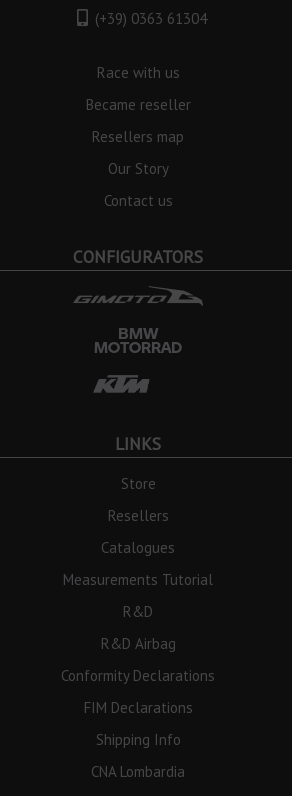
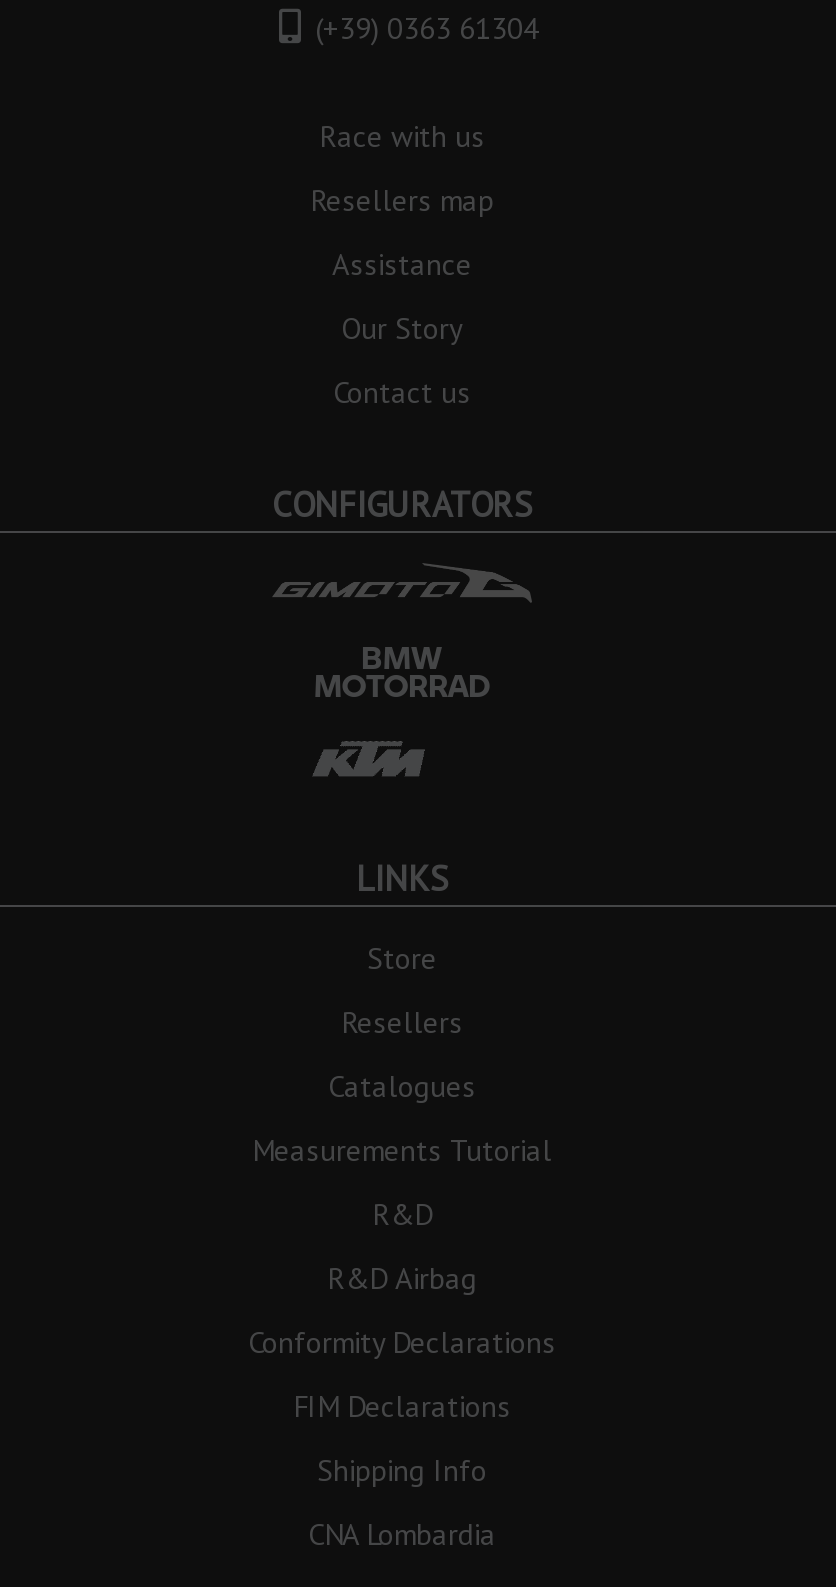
- Became reseller

moved up: Resellers map

+ Assistance
